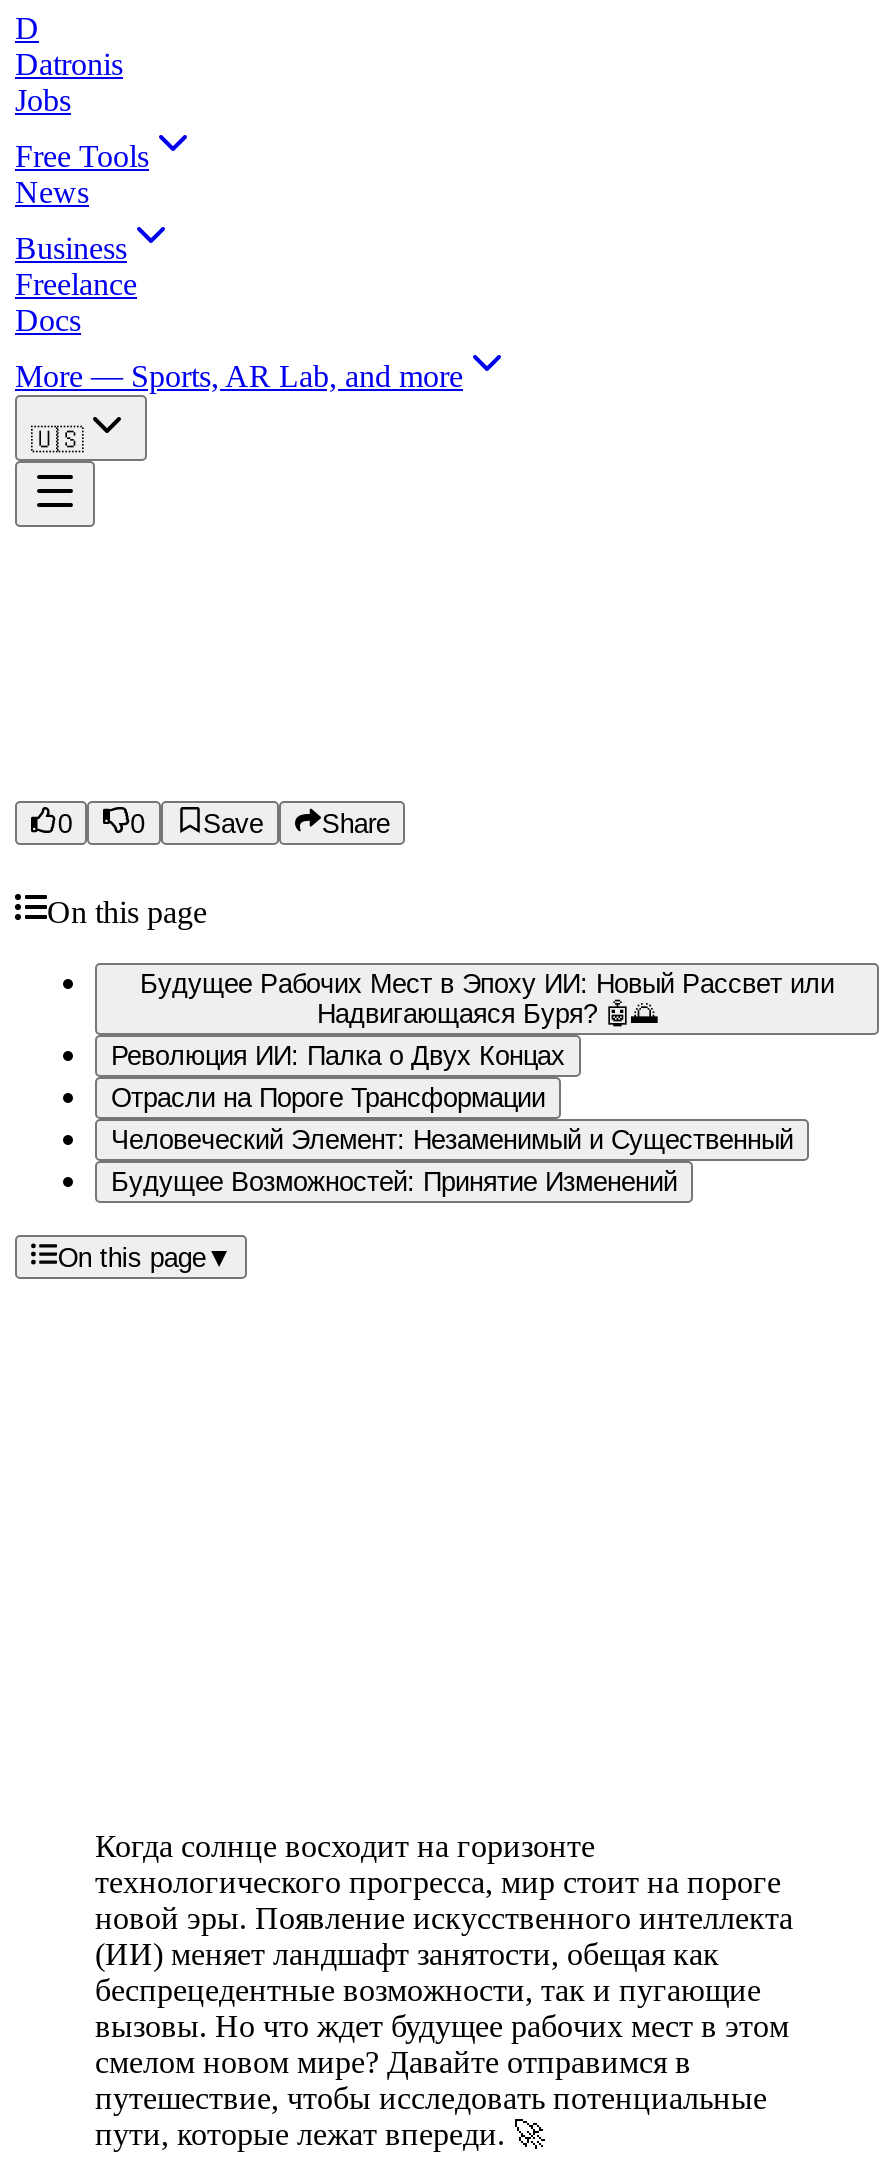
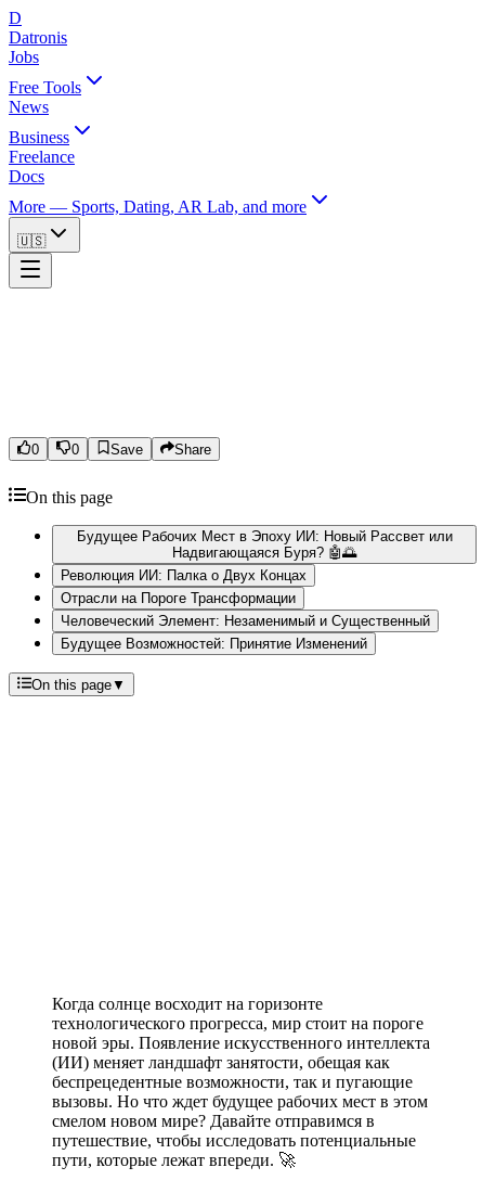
- More — Sports, AR Lab, and more
+ More — Sports, Dating, AR Lab, and more
